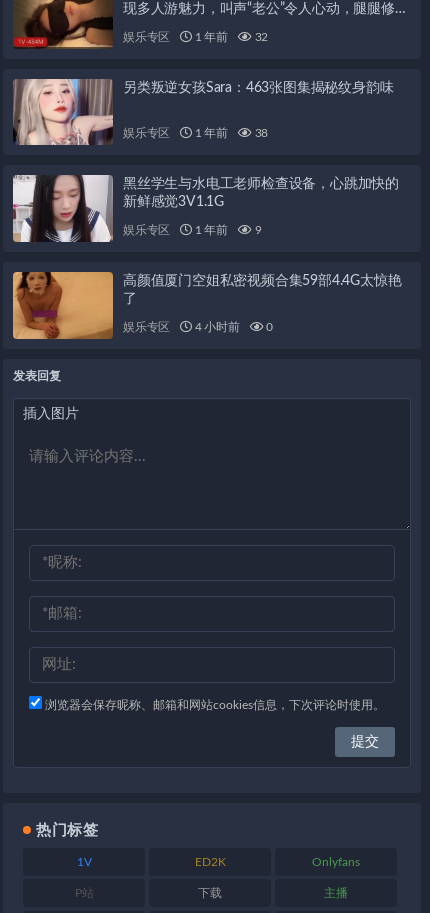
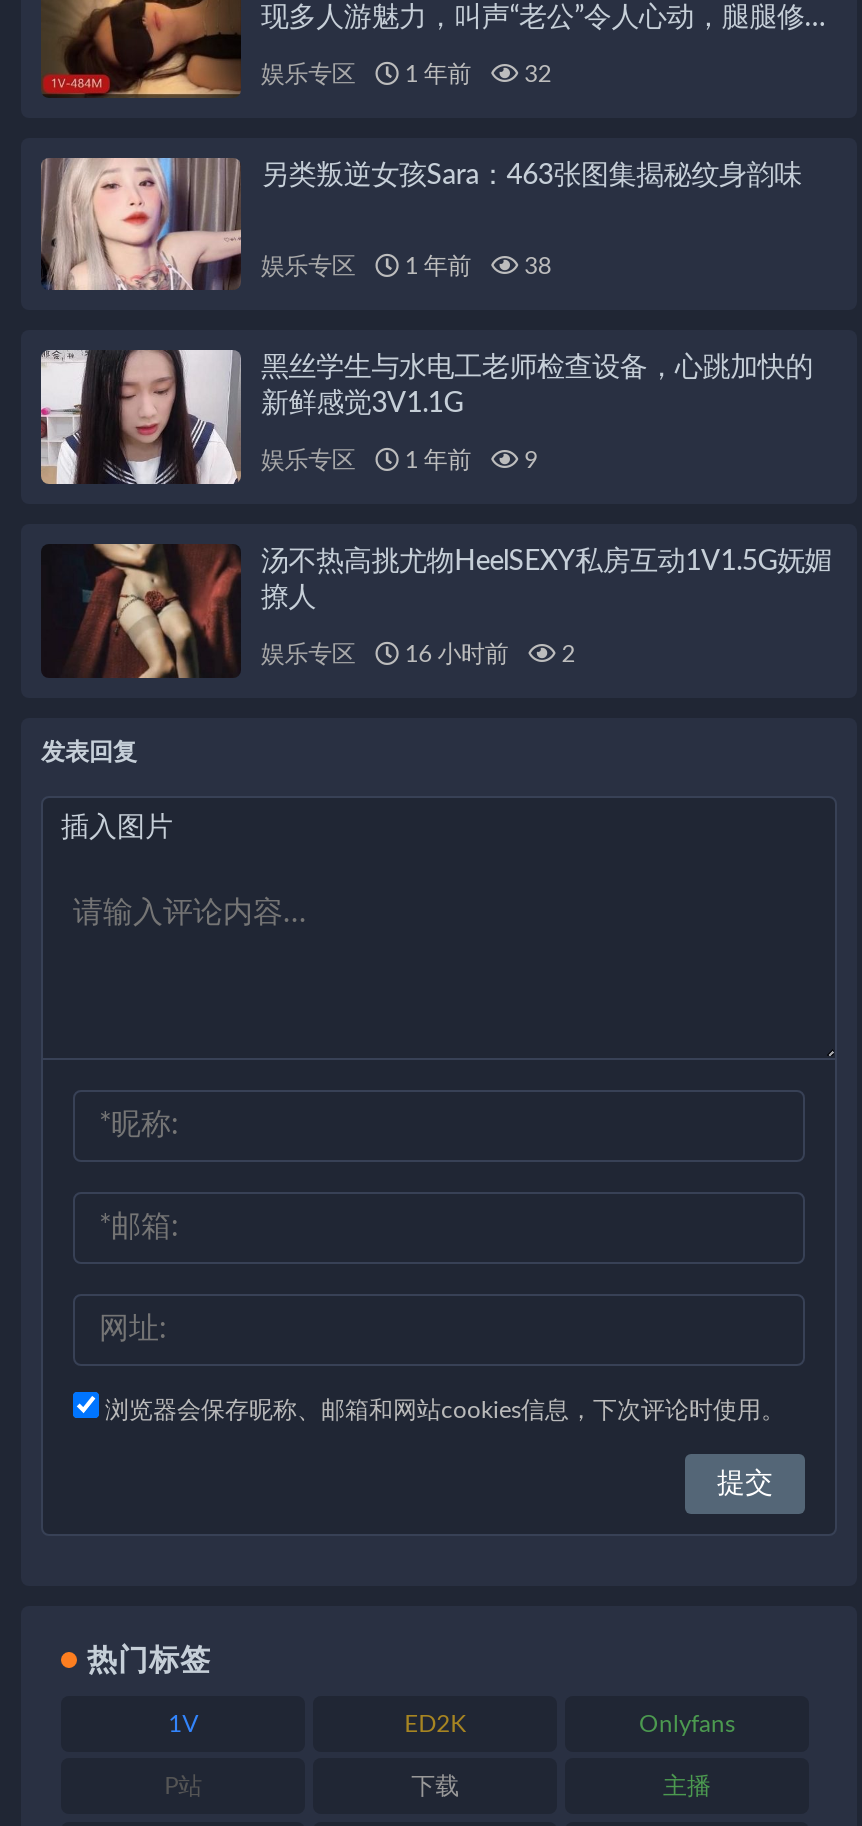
- [image]
- 高颜值厦门空姐私密视频合集59部4.4G太惊艳
- 了
+ [image]
+ 汤不热高挑尤物HeelSEXY私房互动1V1.5G妩媚
+ 撩人

- 4 小时前
+ 16 小时前

- 0
+ 2
